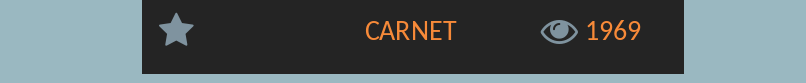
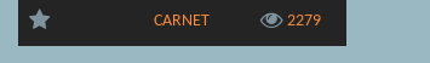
- 1969
+ 2279
